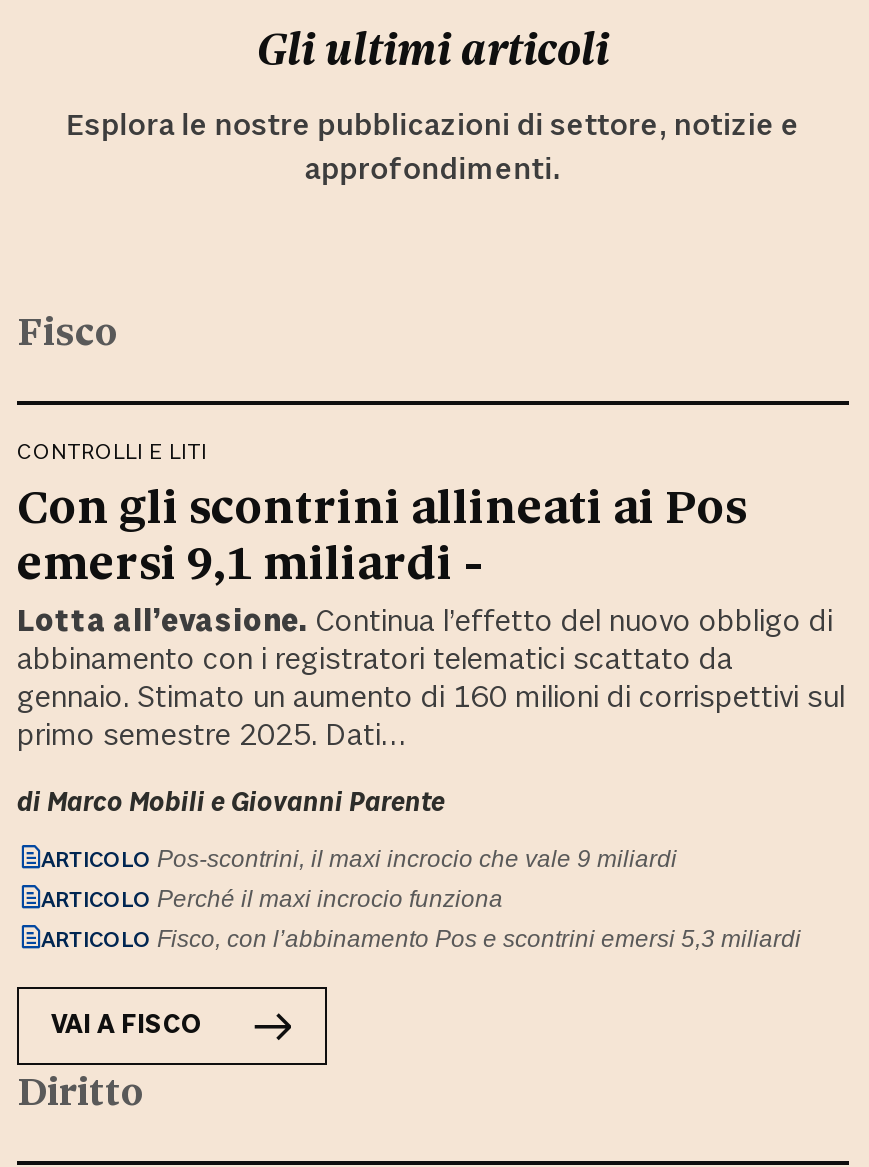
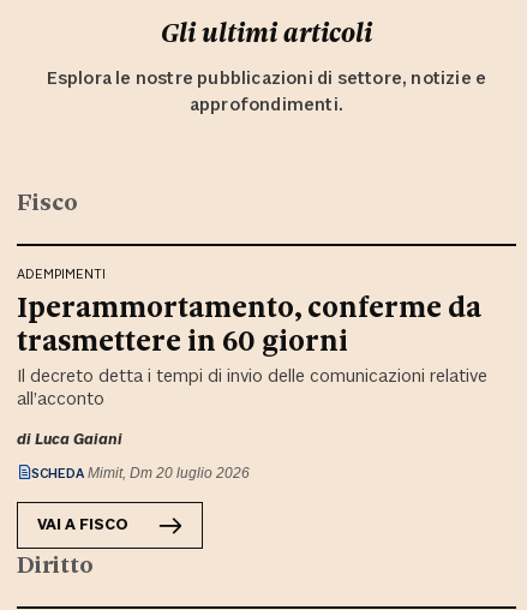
- CONTROLLI E LITI
- Con gli scontrini allineati ai Pos
- emersi 9,1 miliardi -
- Lotta all’evasione. Continua l’effetto del nuovo obbligo di
- abbinamento con i registratori telematici scattato da
- gennaio. Stimato un aumento di 160 milioni di corrispettivi sul
- primo semestre 2025. Dati…
+ ADEMPIMENTI
+ Iperammortamento, conferme da
+ trasmettere in 60 giorni
+ Il decreto detta i tempi di invio delle comunicazioni relative
+ all’acconto

- di Marco Mobili e Giovanni Parente
+ di Luca Gaiani

- ARTICOLO Pos-scontrini, il maxi incrocio che vale 9 miliardi
- ARTICOLO Perché il maxi incrocio funziona
- ARTICOLO Fisco, con l’abbinamento Pos e scontrini emersi 5,3 miliardi
+ SCHEDA Mimit, Dm 20 luglio 2026
